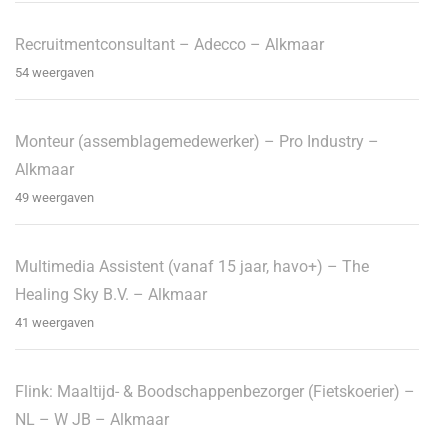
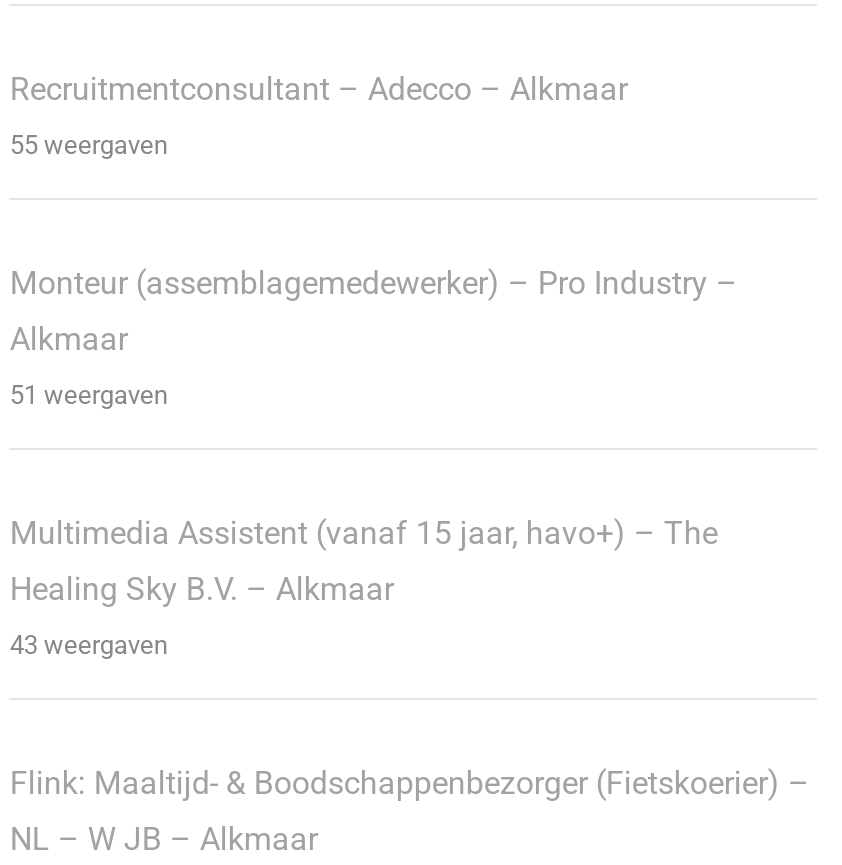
- 54 weergaven
+ 55 weergaven

- 49 weergaven
+ 51 weergaven

- 41 weergaven
+ 43 weergaven
